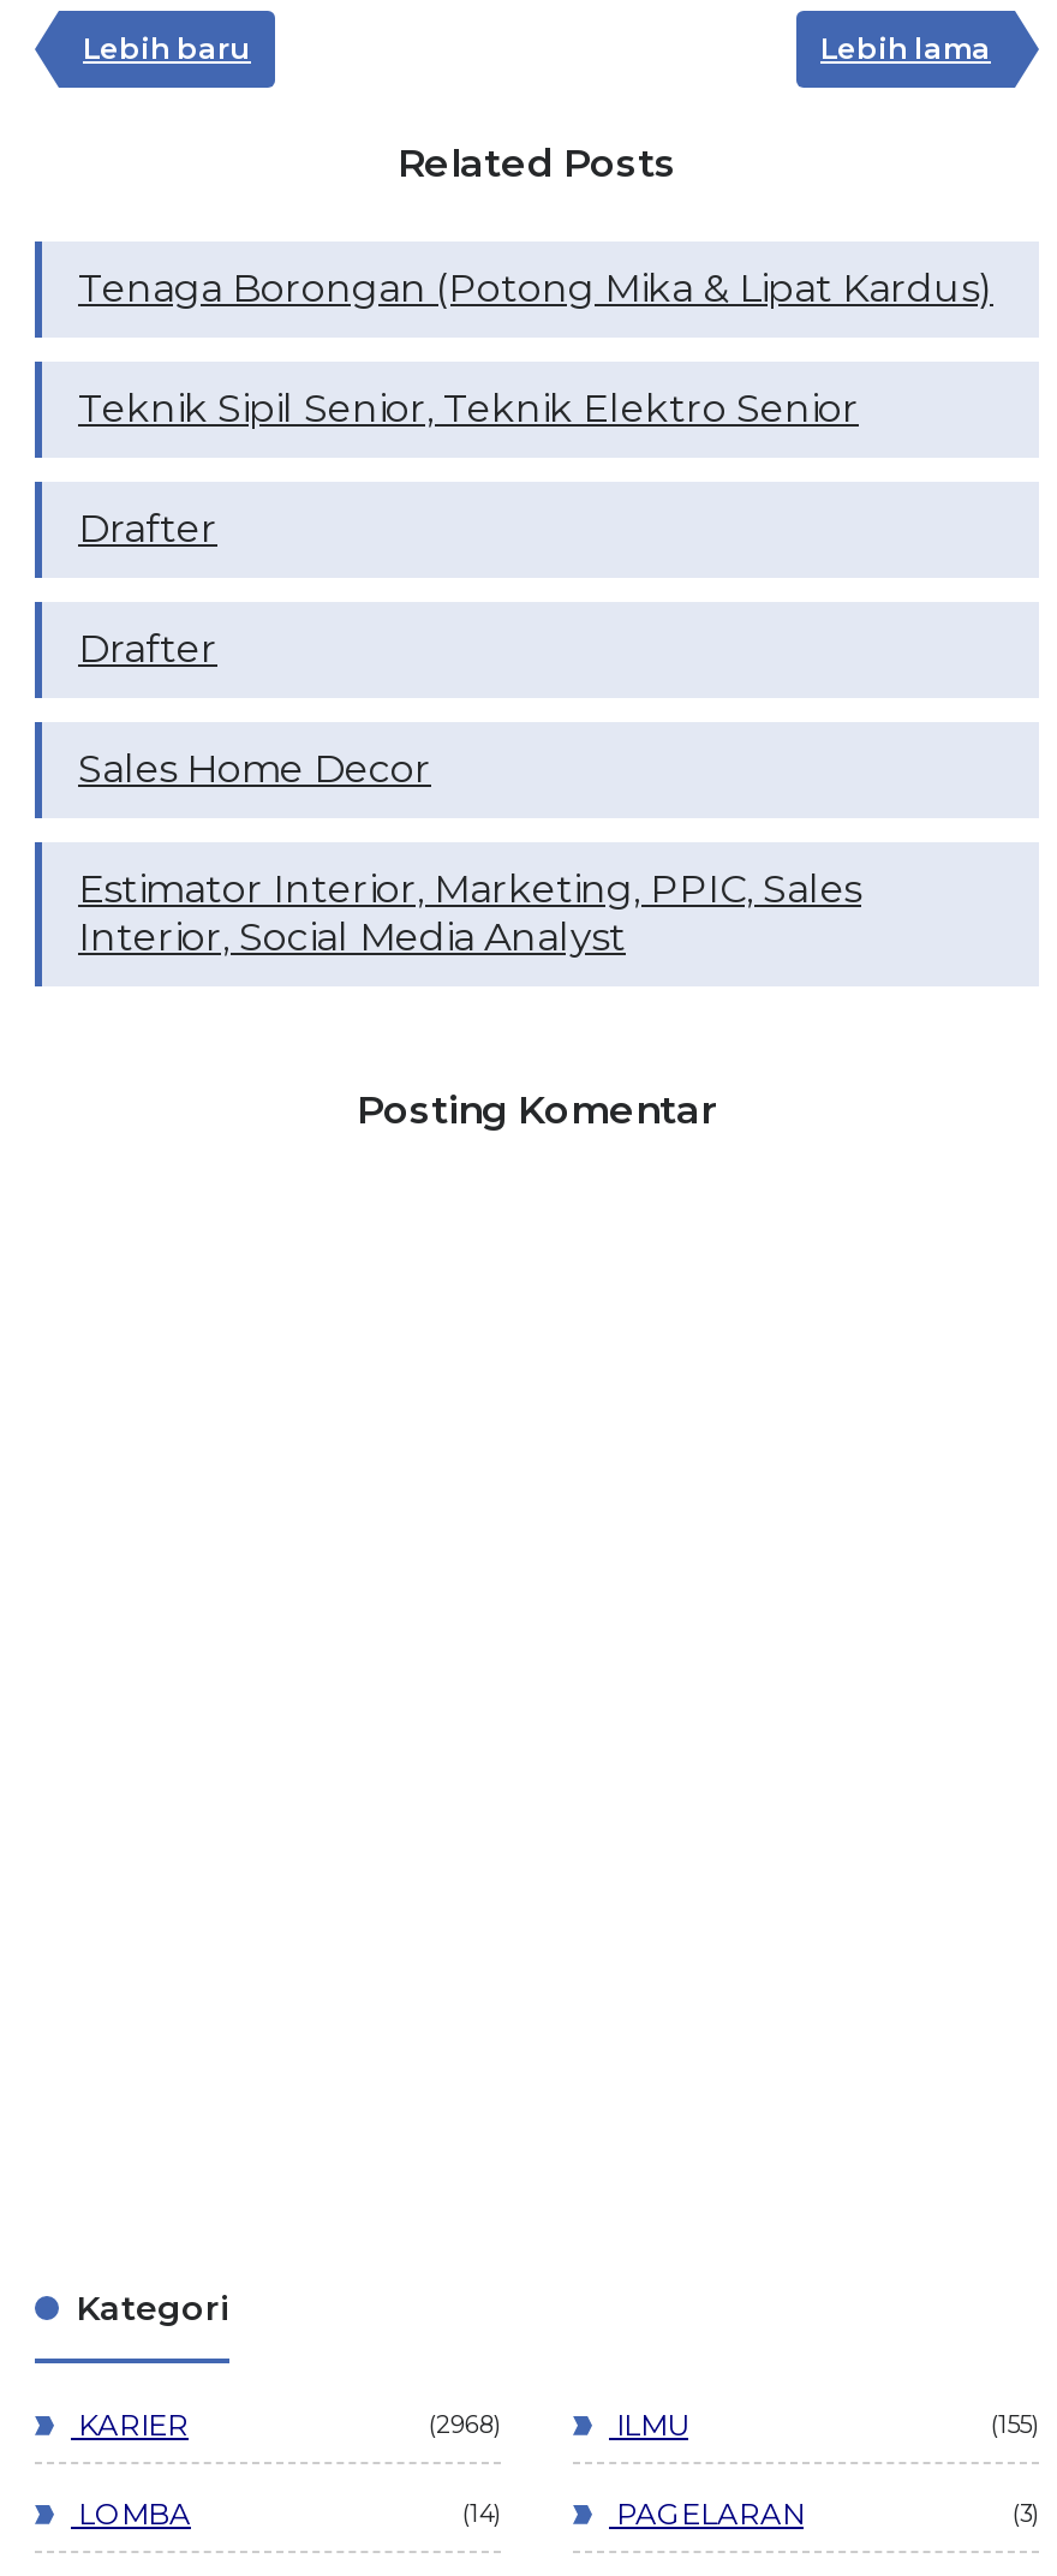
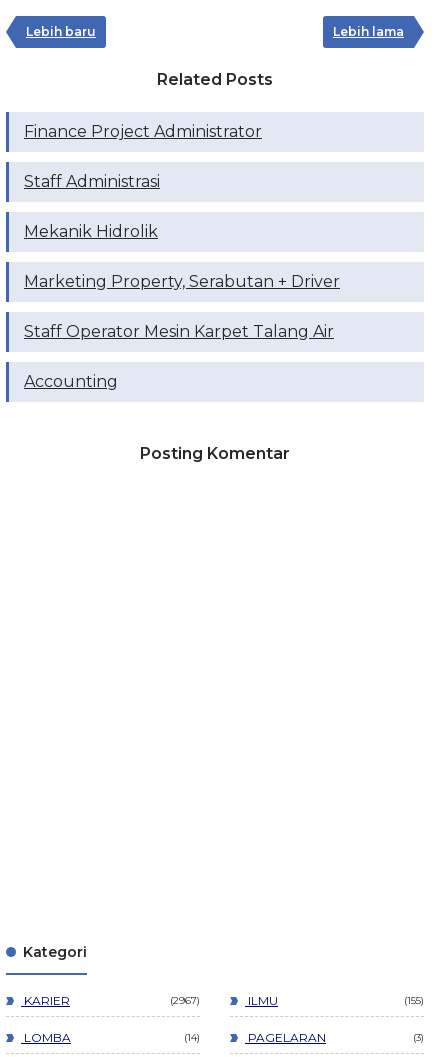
- Tenaga Borongan (Potong Mika & Lipat Kardus)
+ Finance Project Administrator

- Teknik Sipil Senior, Teknik Elektro Senior
+ Staff Administrasi

- Drafter
+ Mekanik Hidrolik

- Drafter
+ Marketing Property, Serabutan + Driver

- Sales Home Decor
+ Staff Operator Mesin Karpet Talang Air

- Estimator Interior, Marketing, PPIC, Sales
- Interior, Social Media Analyst
+ Accounting

- 2968
+ 2967
